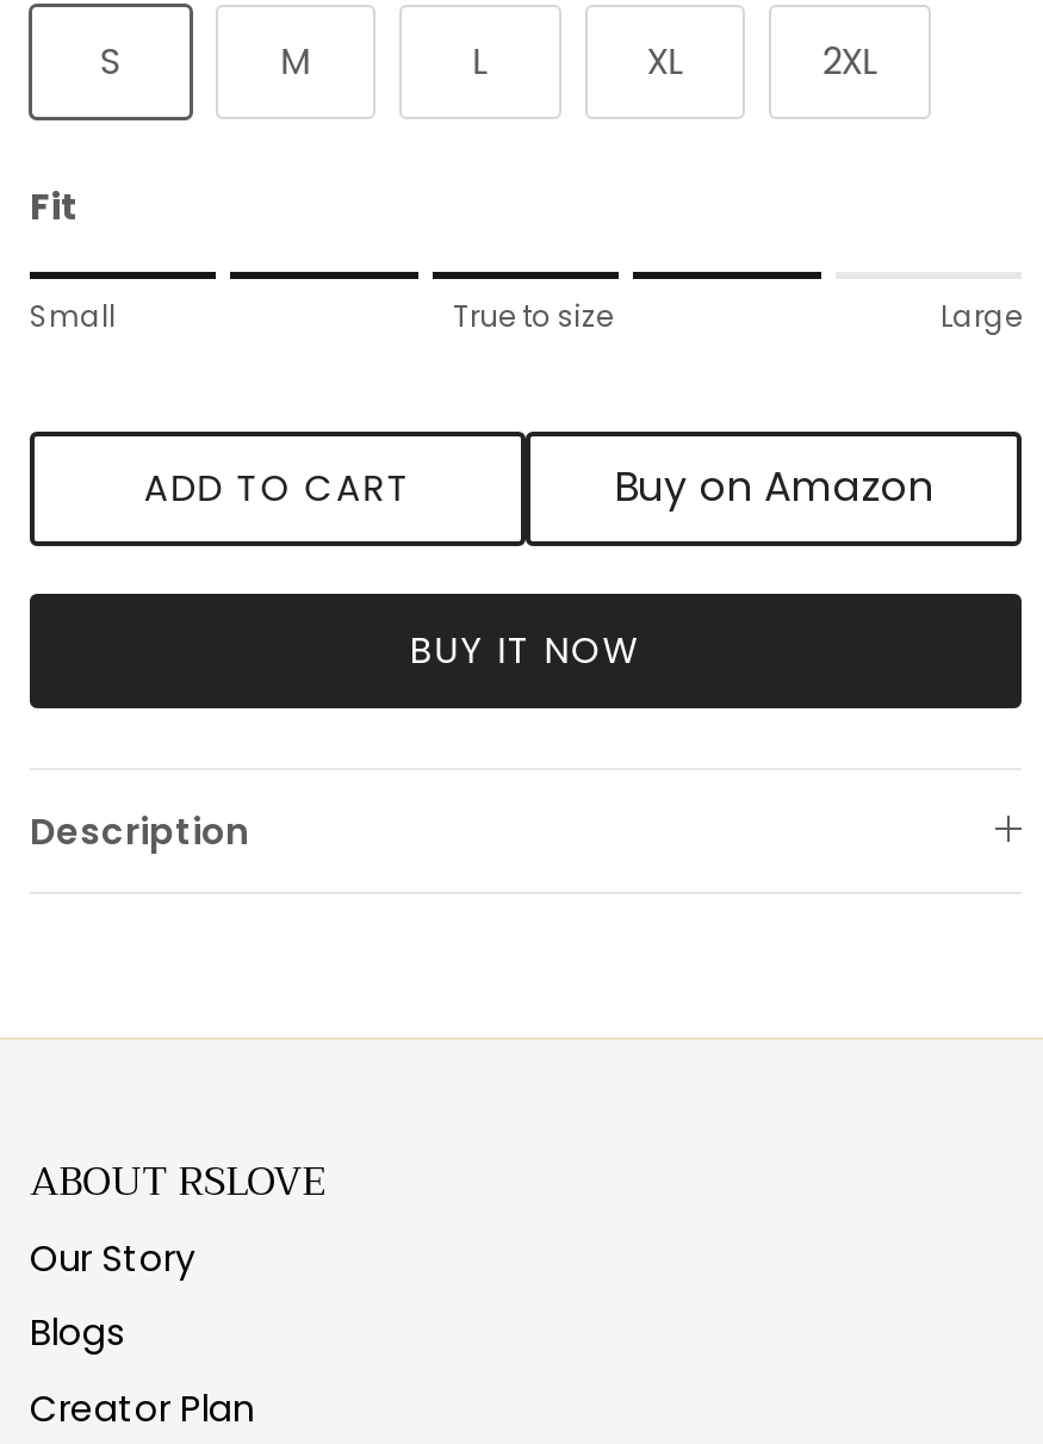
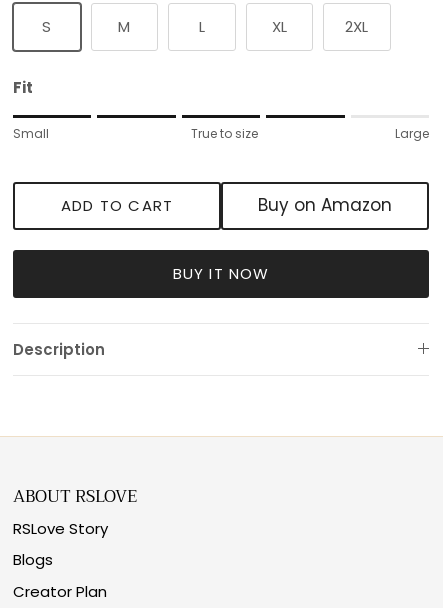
- Our Story
+ RSLove Story
